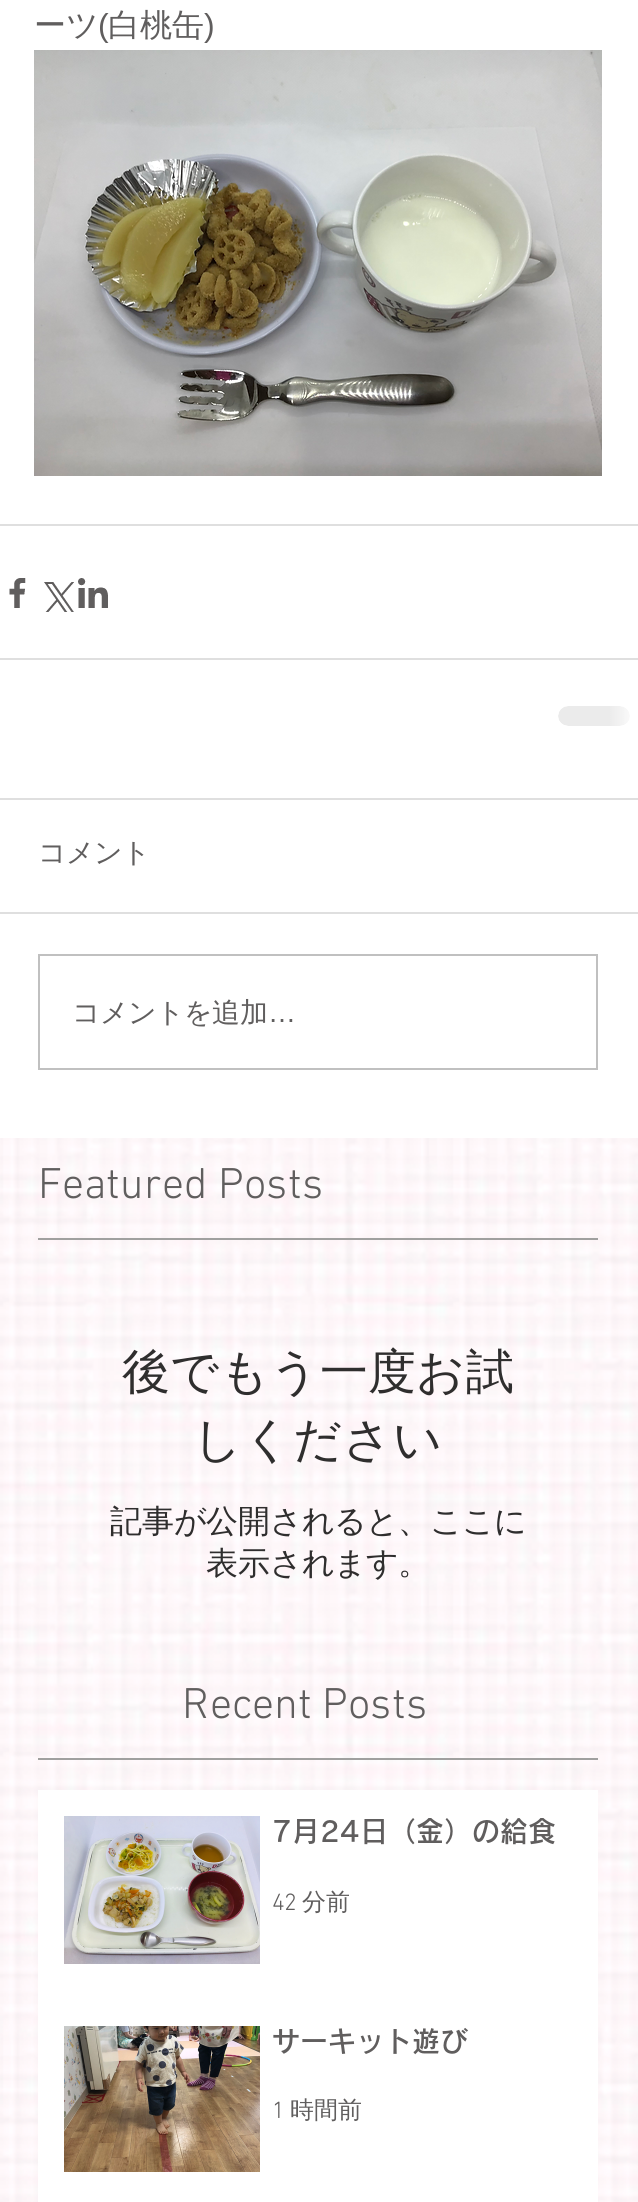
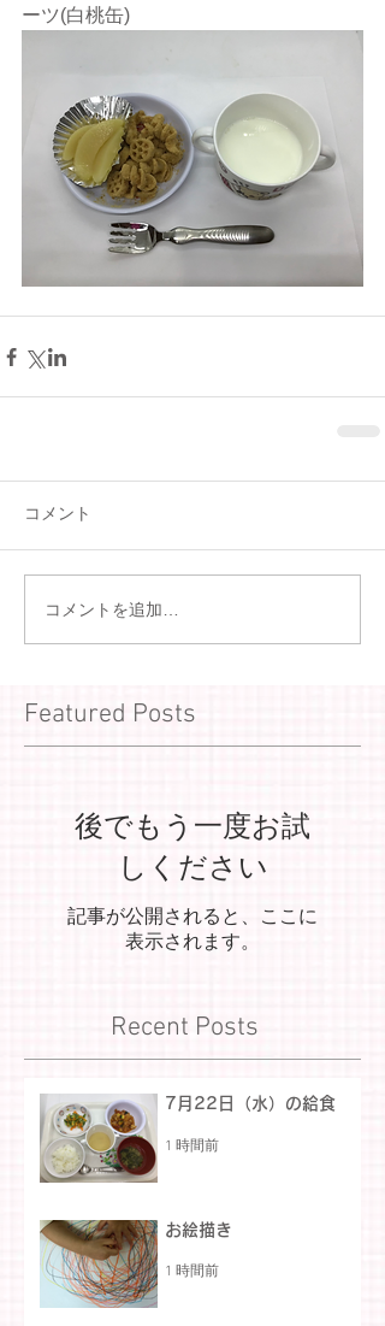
- [image]
- 7月24日（金）の給食
+ [image]
+ 7月22日（水）の給食

- 42 分前
+ 1 時間前

- [image]
- サーキット遊び
+ [image]
+ お絵描き
